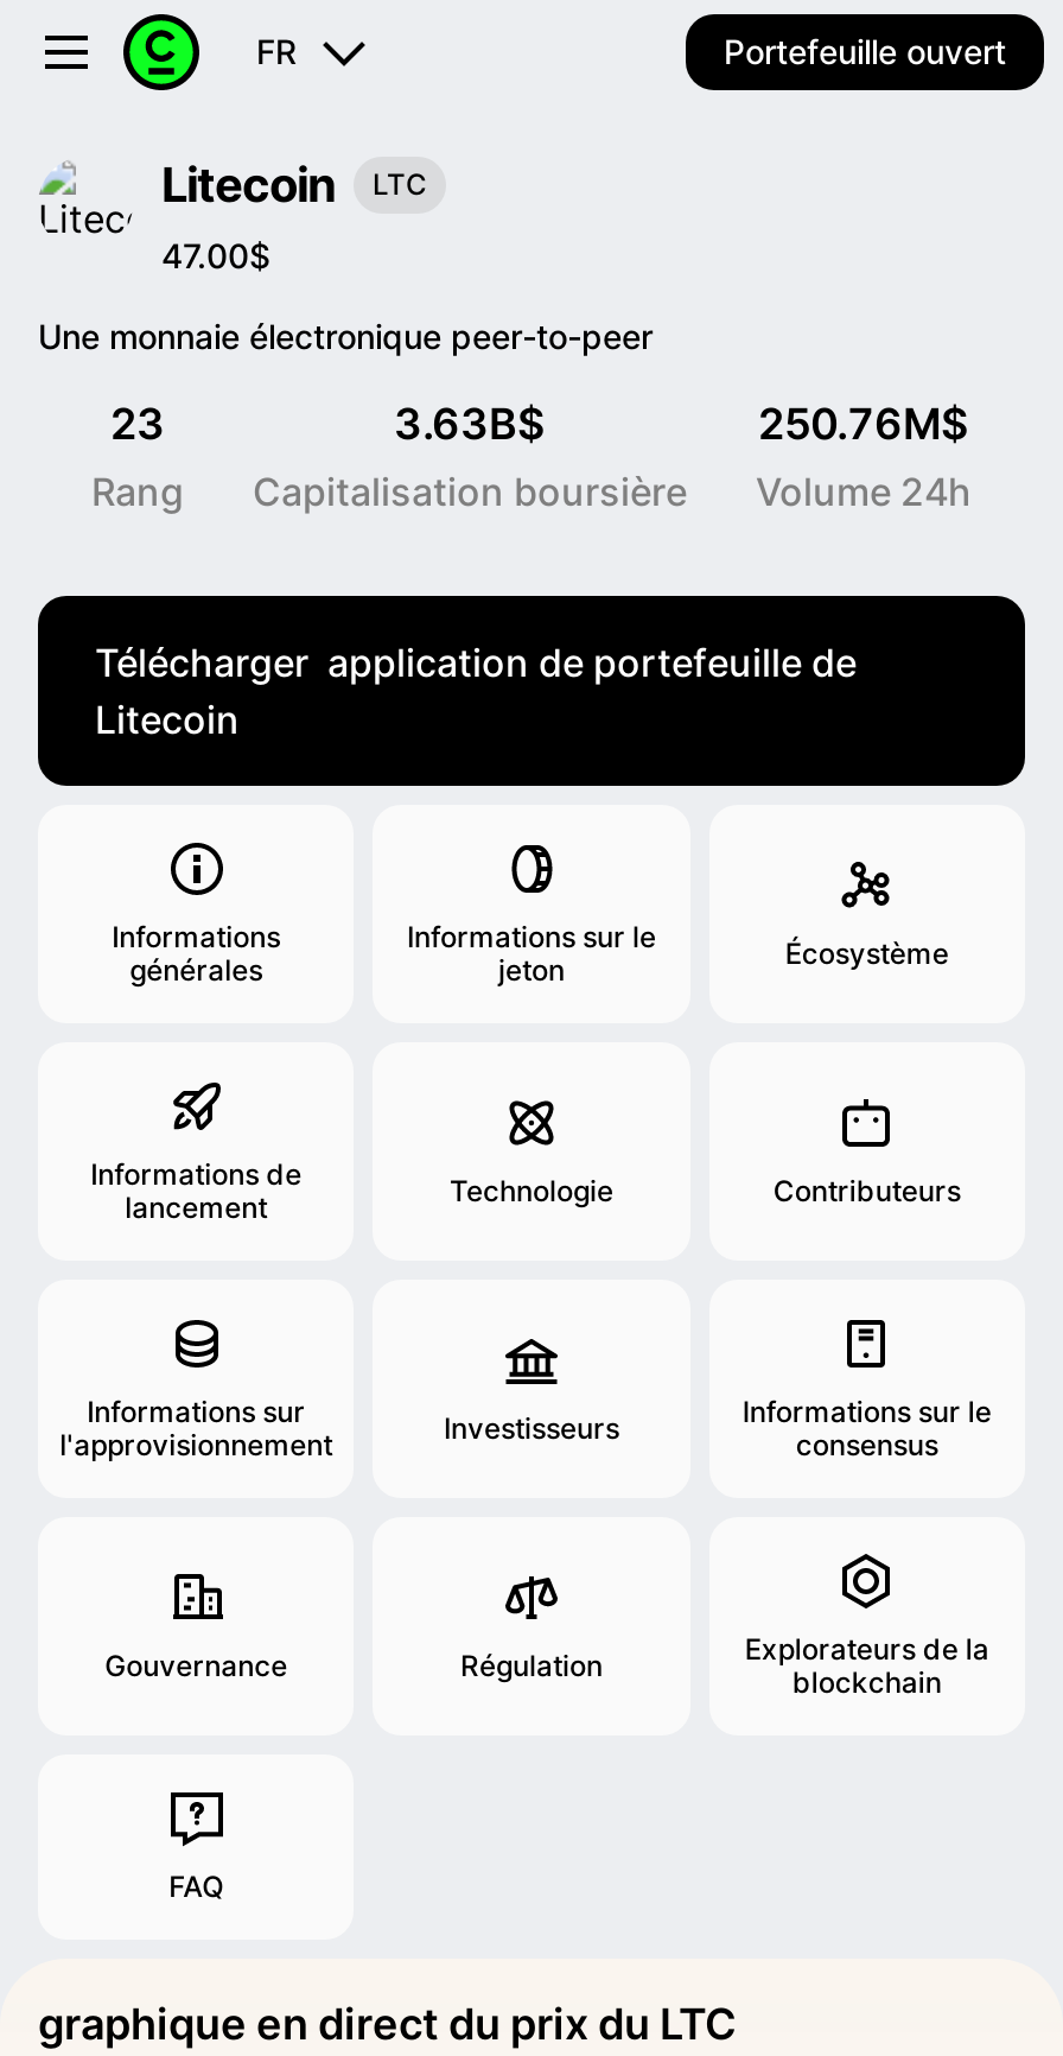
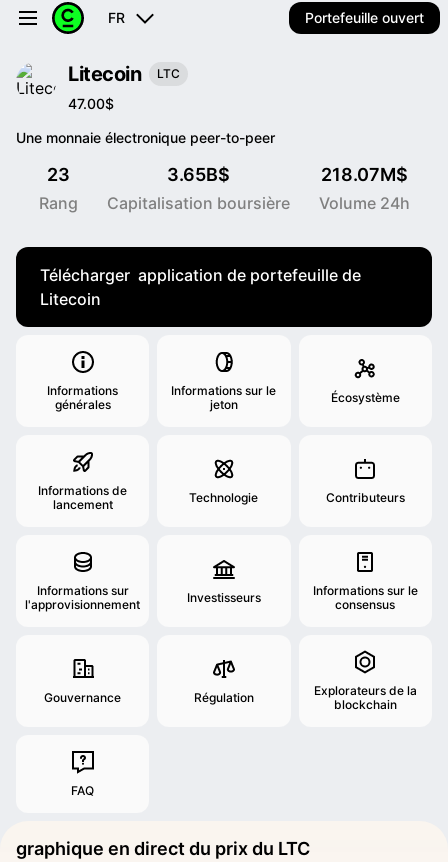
- 3.63B$
+ 3.65B$

- 250.76M$
+ 218.07M$
